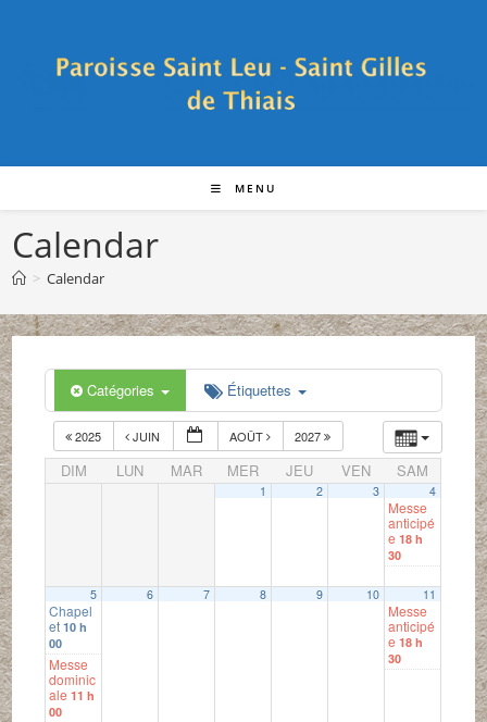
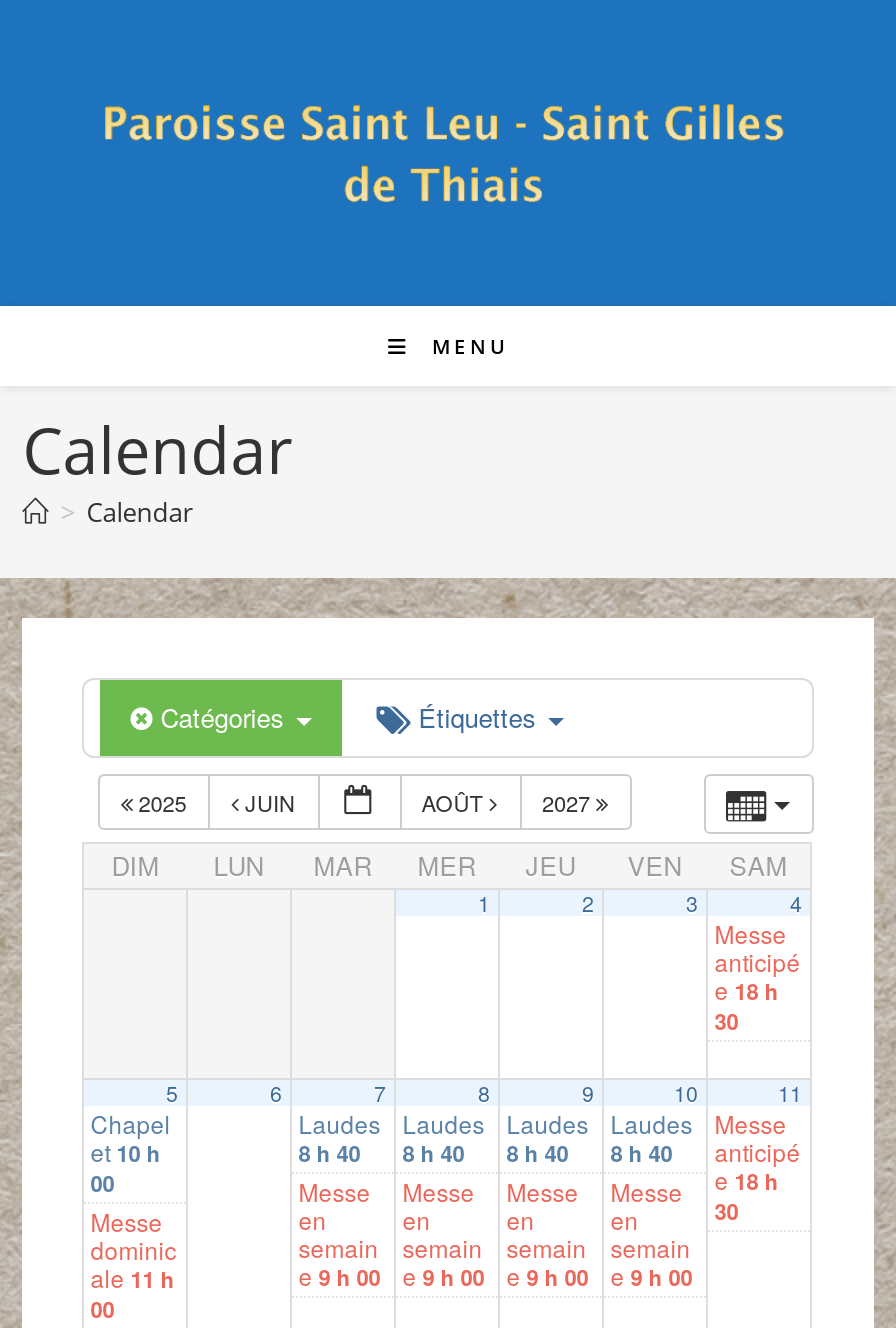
+ Laudes
+ 8 h 40
+ Messe
+ en
+ semain
+ e9 h 00

+ Laudes
+ 8 h 40
+ Messe
+ en
+ semain
+ e9 h 00

+ Laudes
+ 8 h 40
+ Messe
+ en
+ semain
+ e9 h 00

+ Laudes
+ 8 h 40
+ Messe
+ en
+ semain
+ e9 h 00
